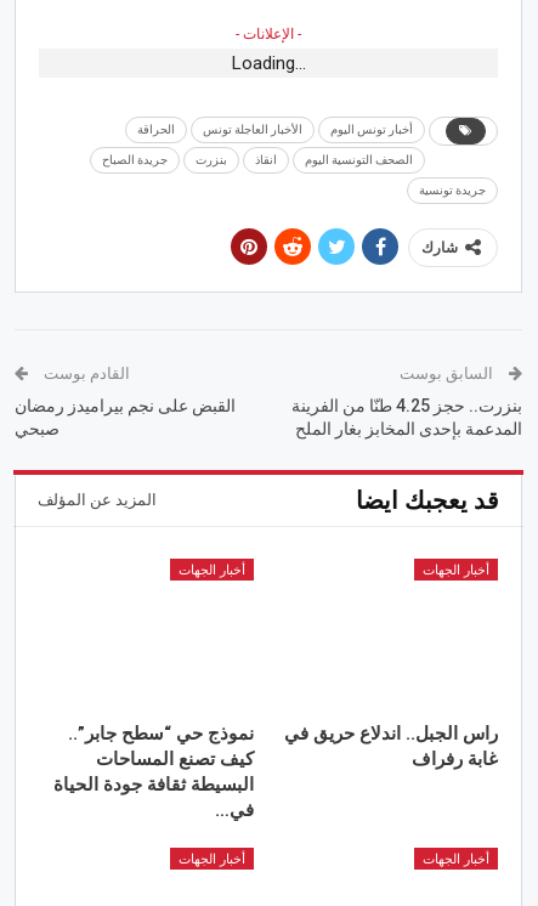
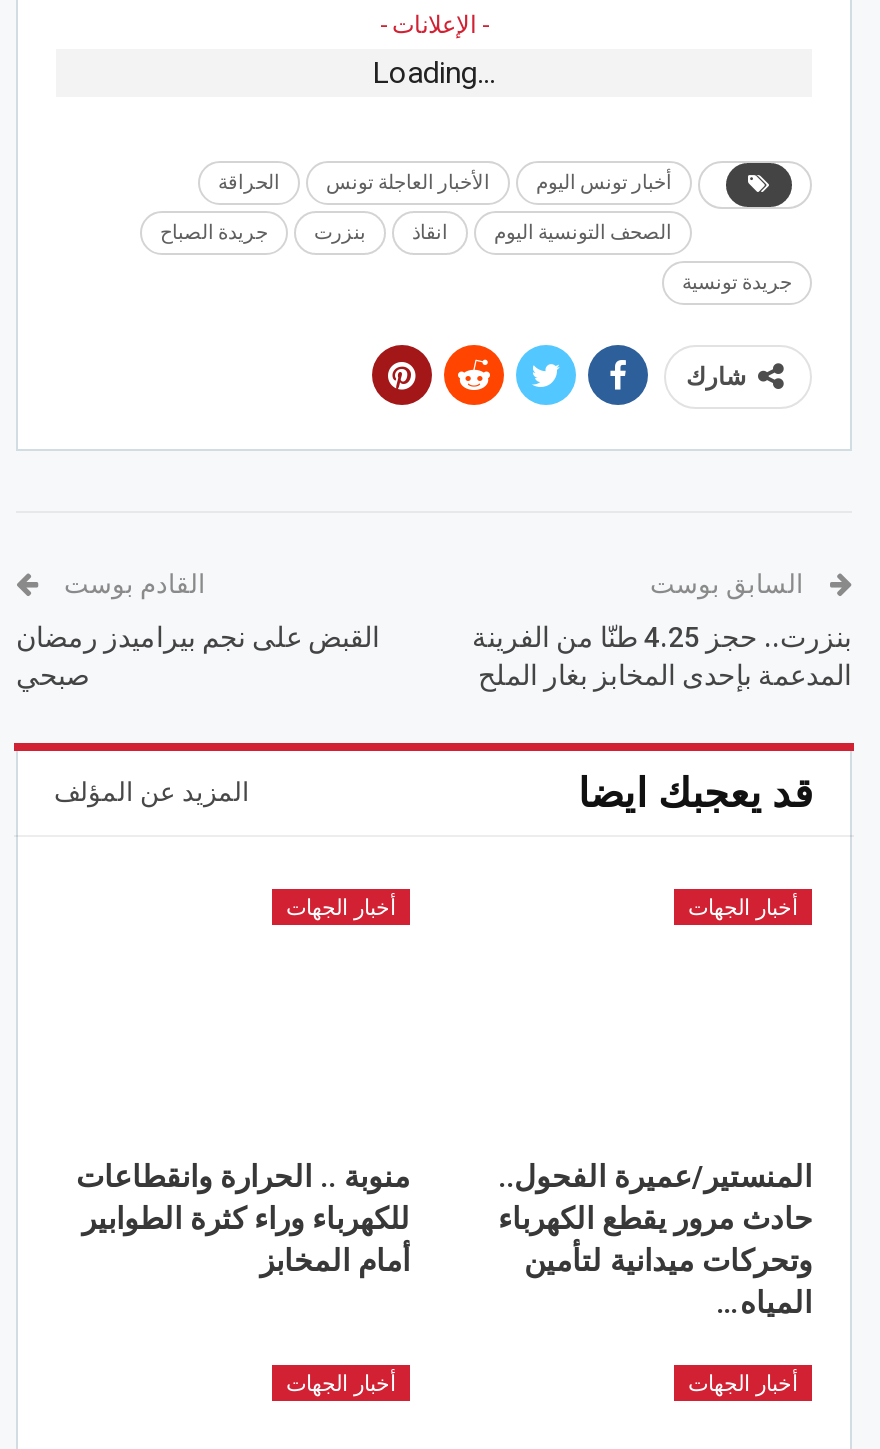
- نموذج حي “سطح جابر”..
- كيف تصنع المساحات
- البسيطة ثقافة جودة الحياة
- في…
+ منوبة .. الحرارة وانقطاعات
+ للكهرباء وراء كثرة الطوابير
+ أمام المخابز

- راس الجبل.. اندلاع حريق في
- غابة رفراف
+ المنستير/عميرة الفحول..
+ حادث مرور يقطع الكهرباء
+ وتحركات ميدانية لتأمين
+ المياه…
